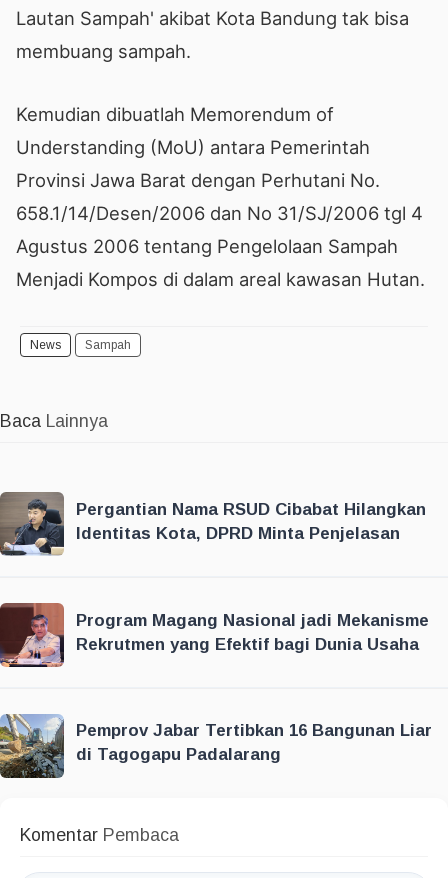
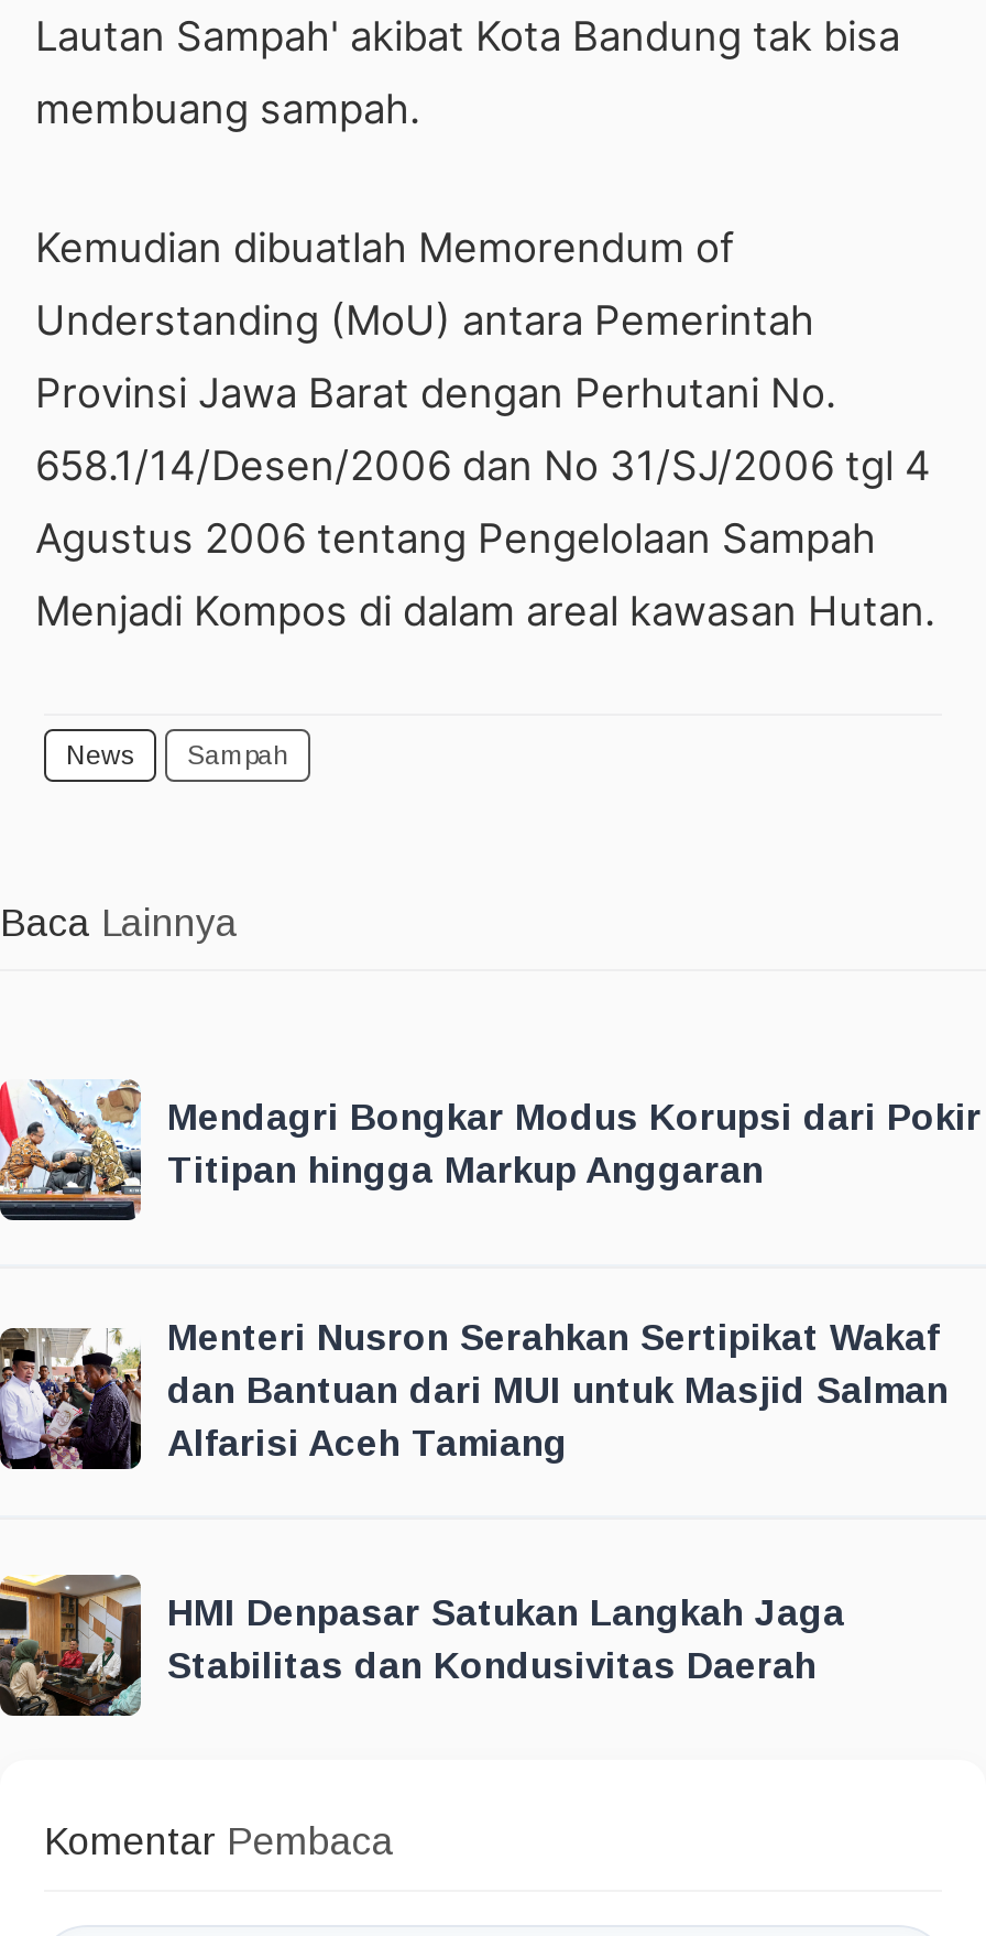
- [image]
- Pergantian Nama RSUD Cibabat Hilangkan
- Identitas Kota, DPRD Minta Penjelasan
+ [image]
+ Mendagri Bongkar Modus Korupsi dari Pokir
+ Titipan hingga Markup Anggaran

- [image]
- Program Magang Nasional jadi Mekanisme
- Rekrutmen yang Efektif bagi Dunia Usaha
+ [image]
+ Menteri Nusron Serahkan Sertipikat Wakaf
+ dan Bantuan dari MUI untuk Masjid Salman
+ Alfarisi Aceh Tamiang

- [image]
- Pemprov Jabar Tertibkan 16 Bangunan Liar
- di Tagogapu Padalarang
+ [image]
+ HMI Denpasar Satukan Langkah Jaga
+ Stabilitas dan Kondusivitas Daerah
